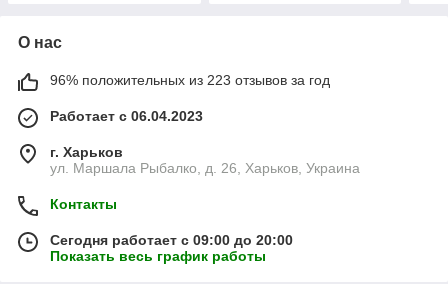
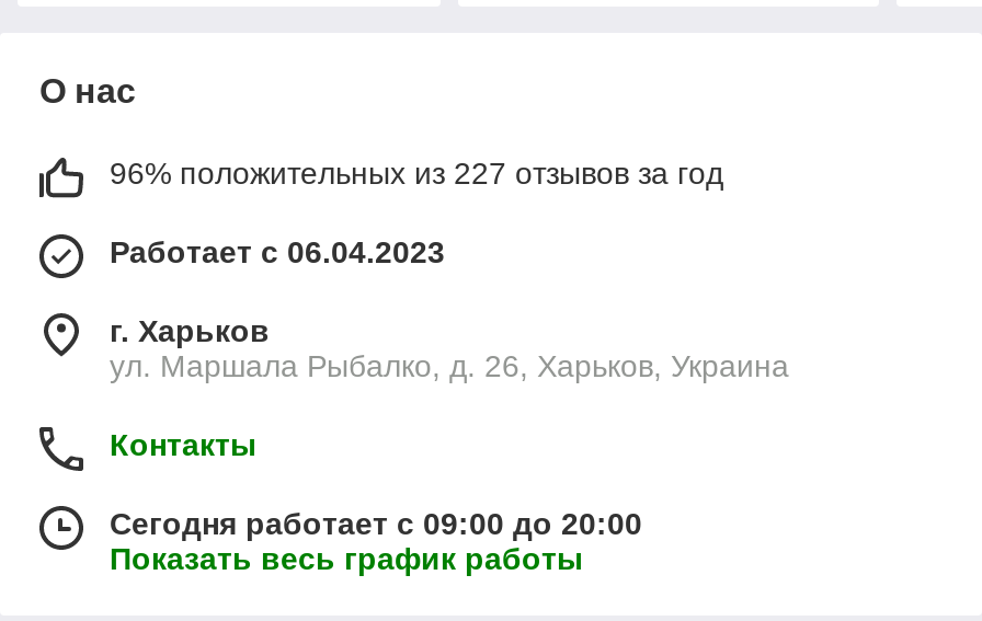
- 96% положительных из 223 отзывов за год
+ 96% положительных из 227 отзывов за год
